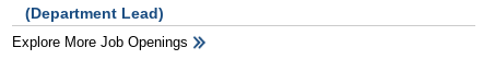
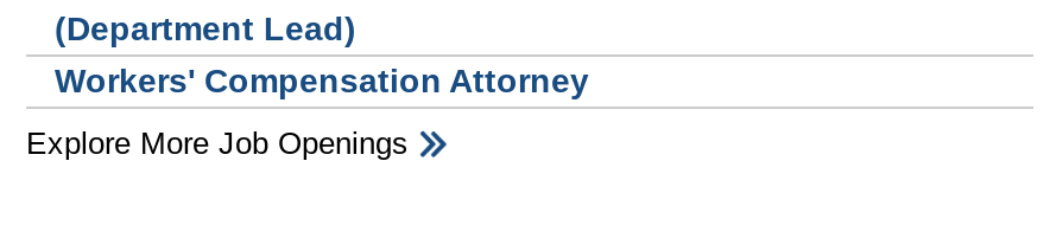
+ Workers' Compensation Attorney
